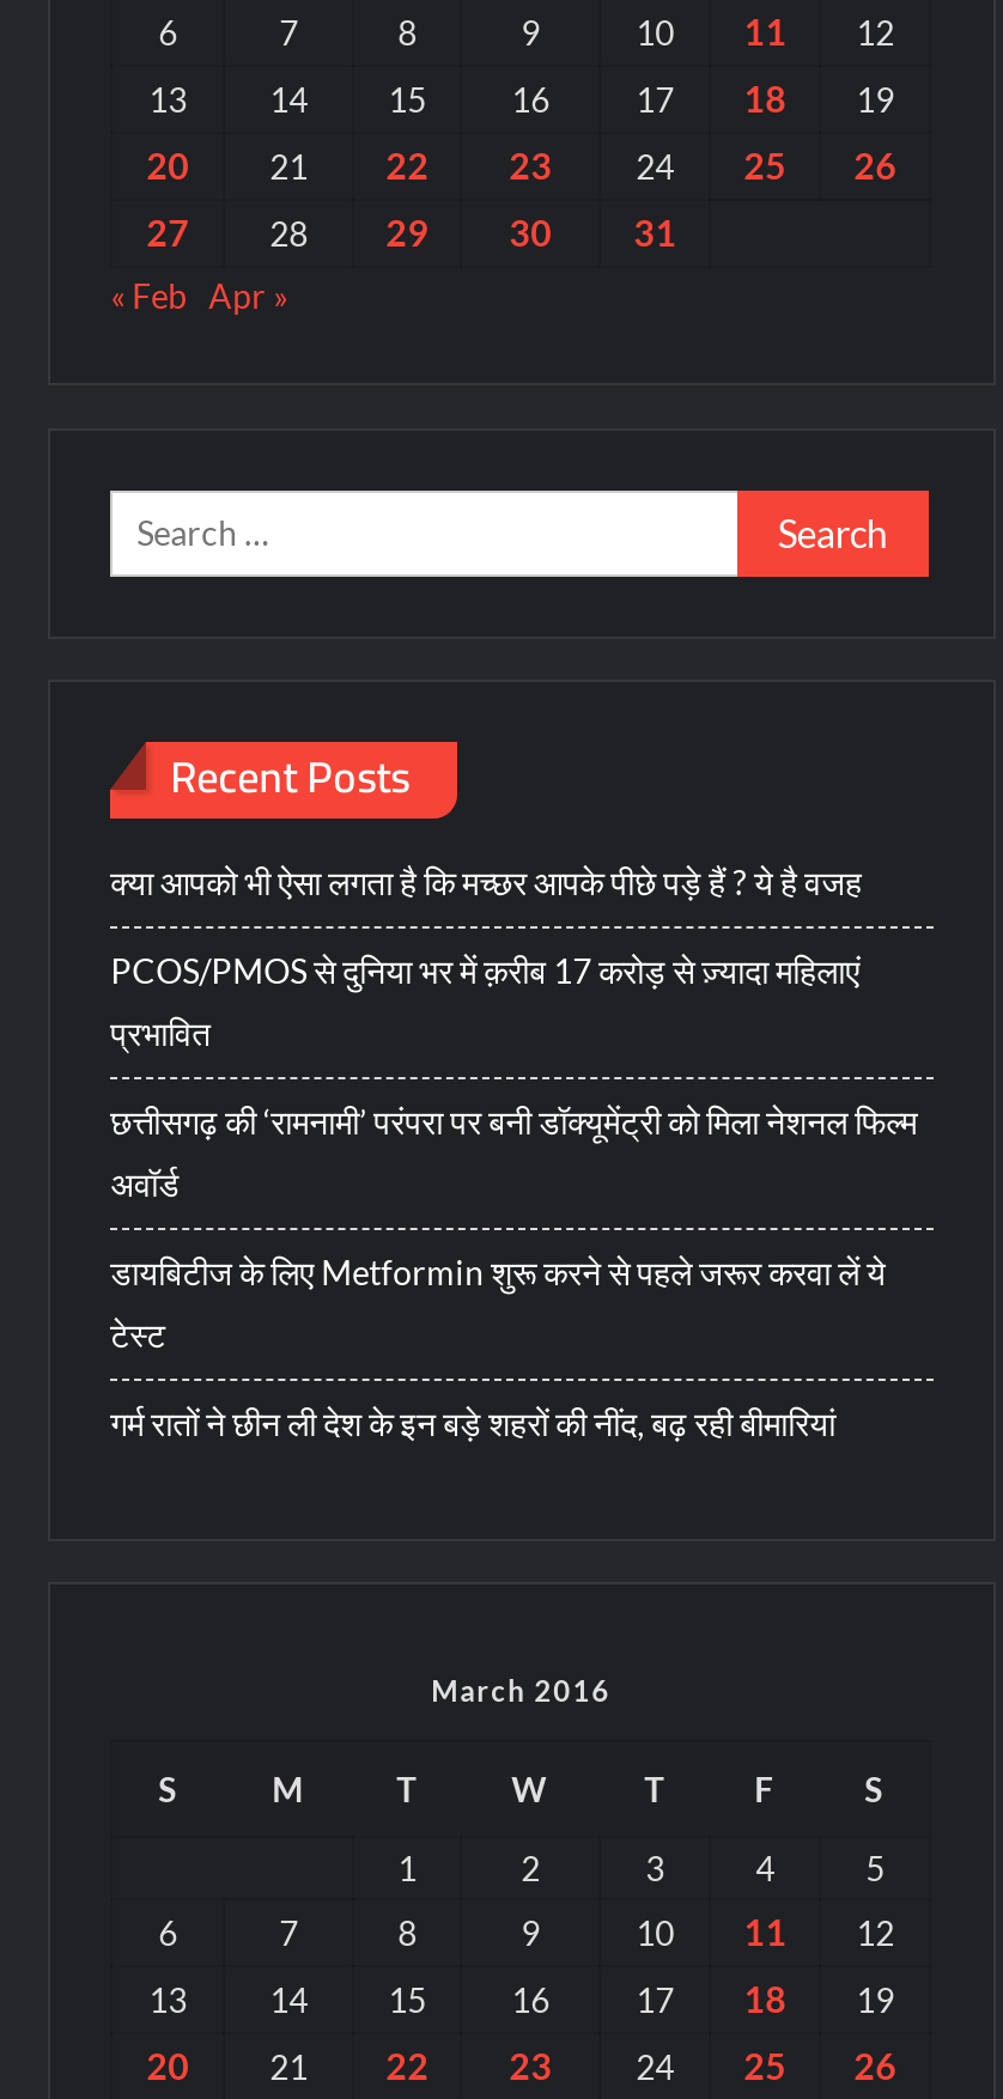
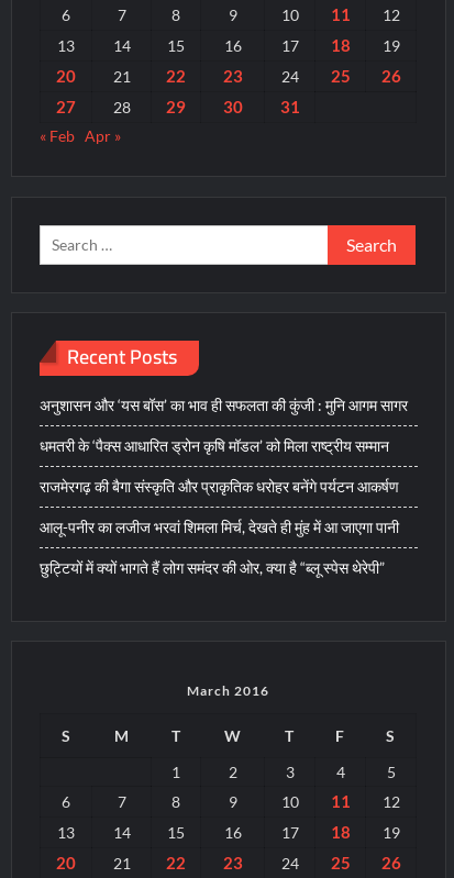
- क्या आपको भी ऐसा लगता है कि मच्छर आपके पीछे पड़े हैं ? ये है वजह
- PCOS/PMOS से दुनिया भर में क़रीब 17 करोड़ से ज़्यादा महिलाएं
- प्रभावित
- छत्तीसगढ़ की ‘रामनामी’ परंपरा पर बनी डॉक्यूमेंट्री को मिला नेशनल फिल्म
- अवॉर्ड
- डायबिटीज के लिए Metformin शुरू करने से पहले जरूर करवा लें ये
- टेस्ट
- गर्म रातों ने छीन ली देश के इन बड़े शहरों की नींद, बढ़ रही बीमारियां
+ अनुशासन और ‘यस बॉस’ का भाव ही सफलता की कुंजी : मुनि आगम सागर
+ धमतरी के ‘पैक्स आधारित ड्रोन कृषि मॉडल’ को मिला राष्ट्रीय सम्मान
+ राजमेरगढ़ की बैगा संस्कृति और प्राकृतिक धरोहर बनेंगे पर्यटन आकर्षण
+ आलू-पनीर का लजीज भरवां शिमला मिर्च, देखते ही मुंह में आ जाएगा पानी
+ छुट्टियों में क्यों भागते हैं लोग समंदर की ओर, क्या है “ब्लू स्पेस थेरेपी”
